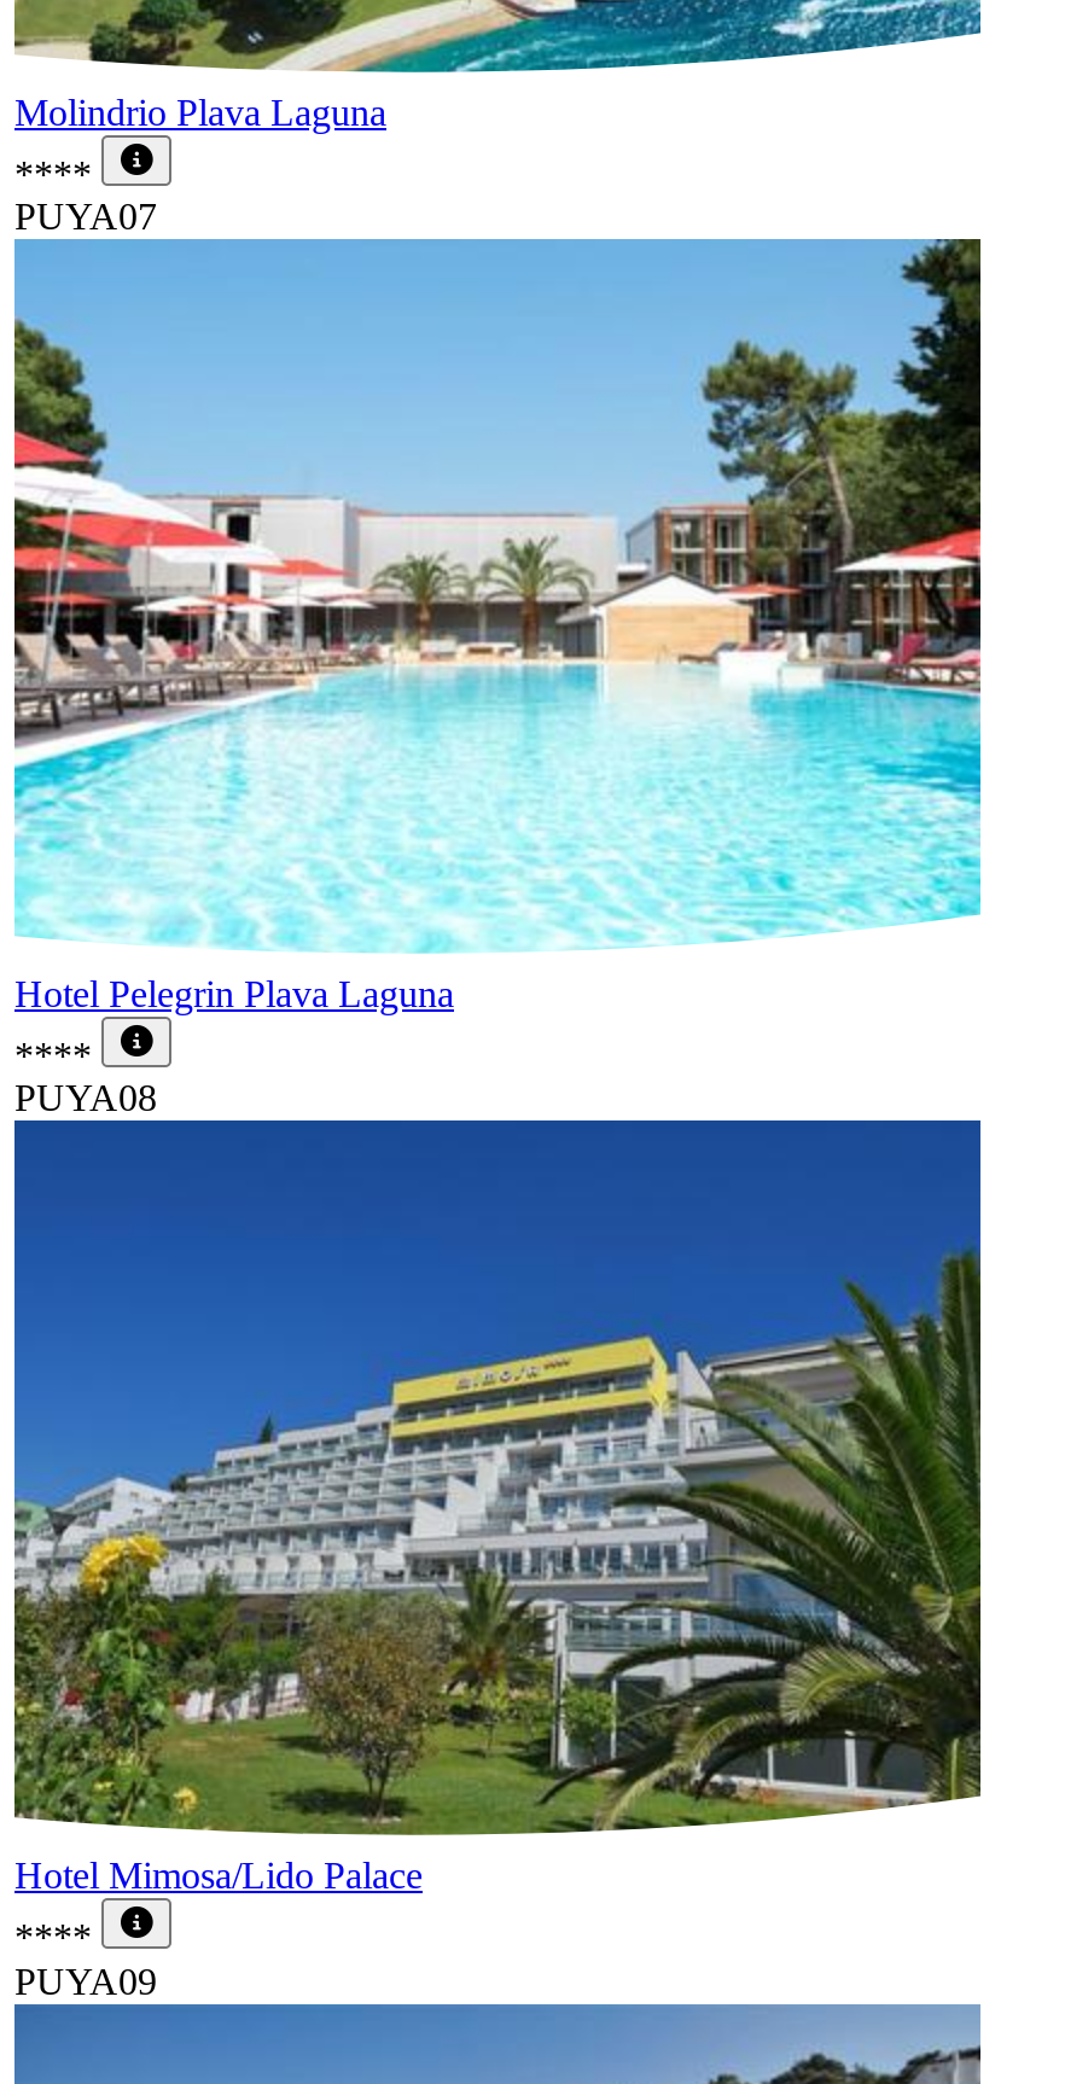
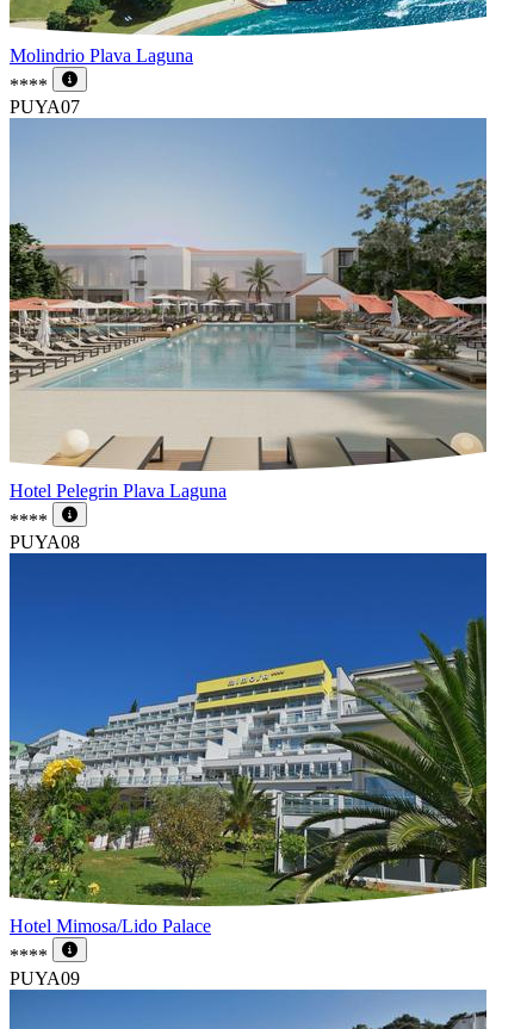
- [image]
+ [image]
